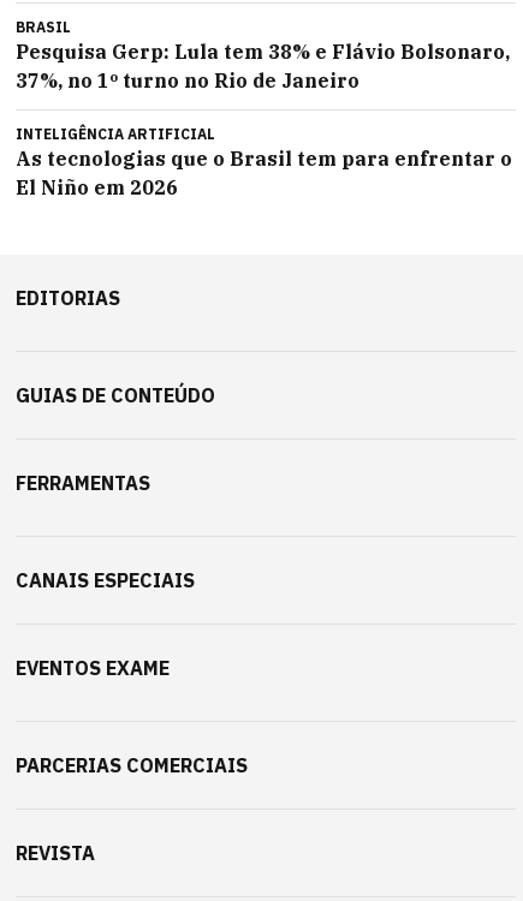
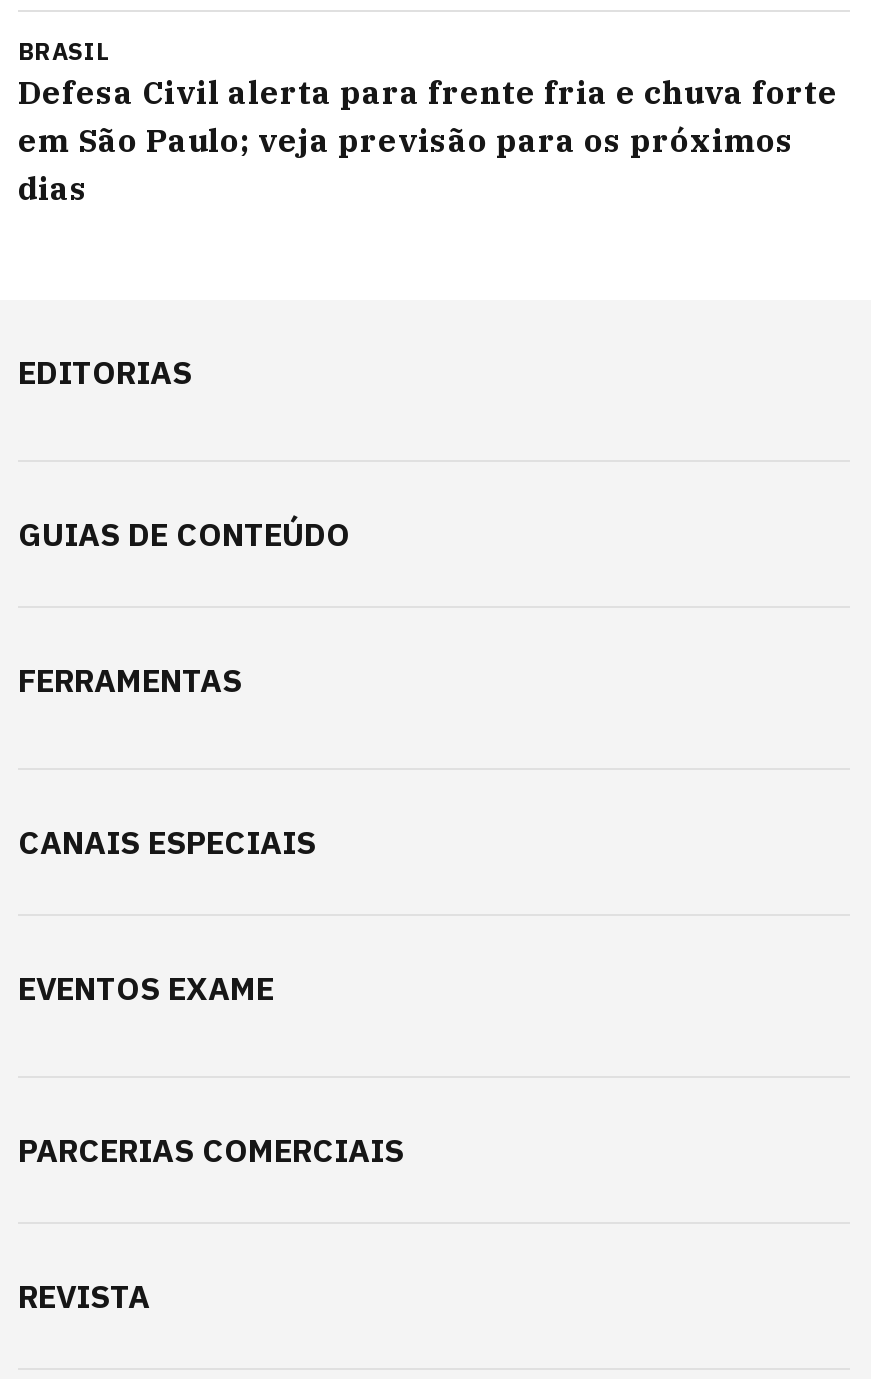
- Pesquisa Gerp: Lula tem 38% e Flávio Bolsonaro,
- 37%, no 1º turno no Rio de Janeiro
- INTELIGÊNCIA ARTIFICIAL
- As tecnologias que o Brasil tem para enfrentar o
- El Niño em 2026
+ Defesa Civil alerta para frente fria e chuva forte
+ em São Paulo; veja previsão para os próximos
+ dias
